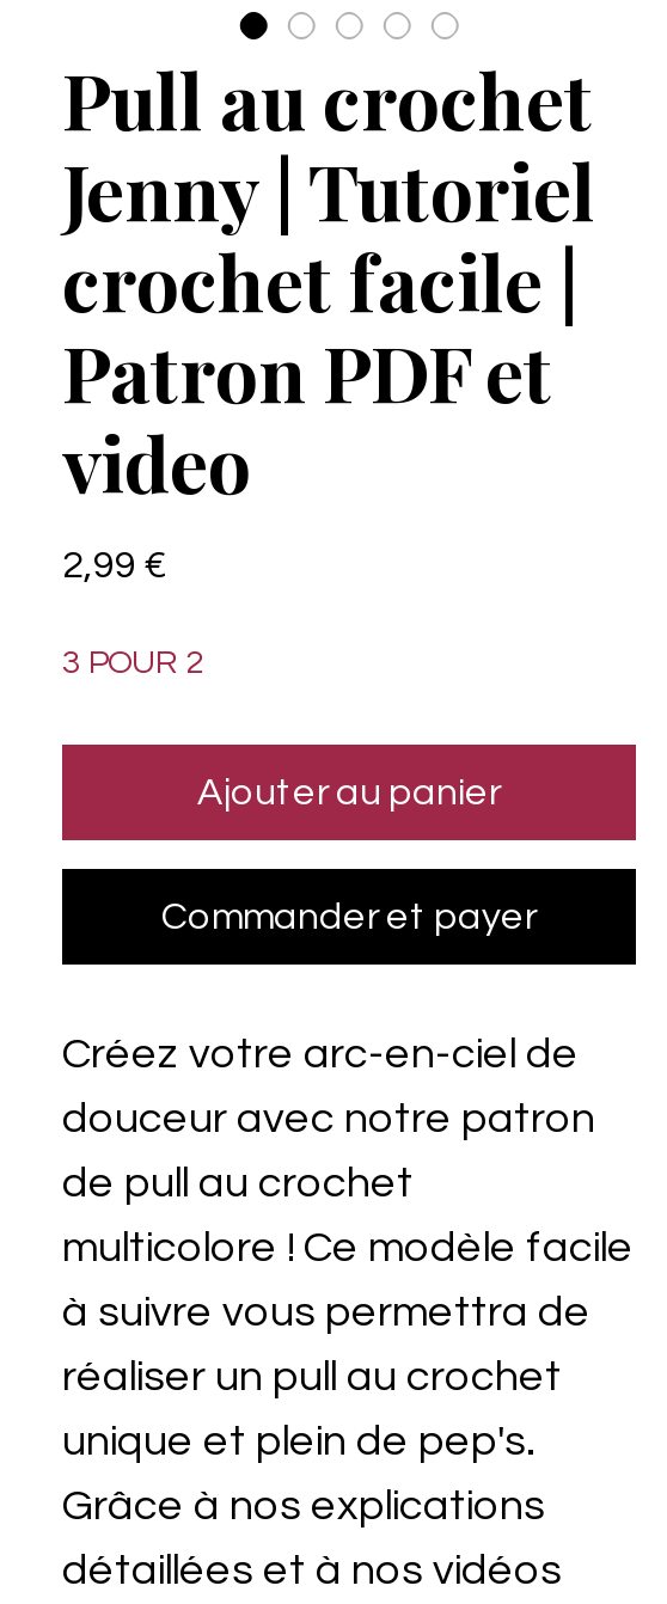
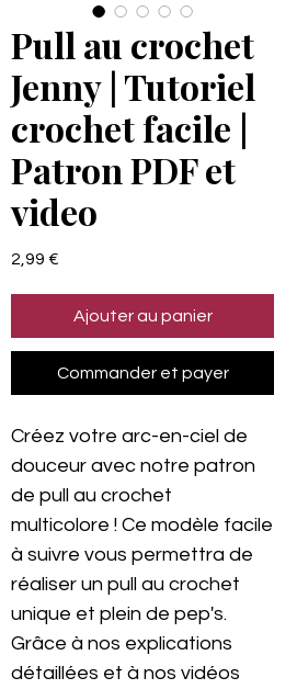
- 3 POUR 2
